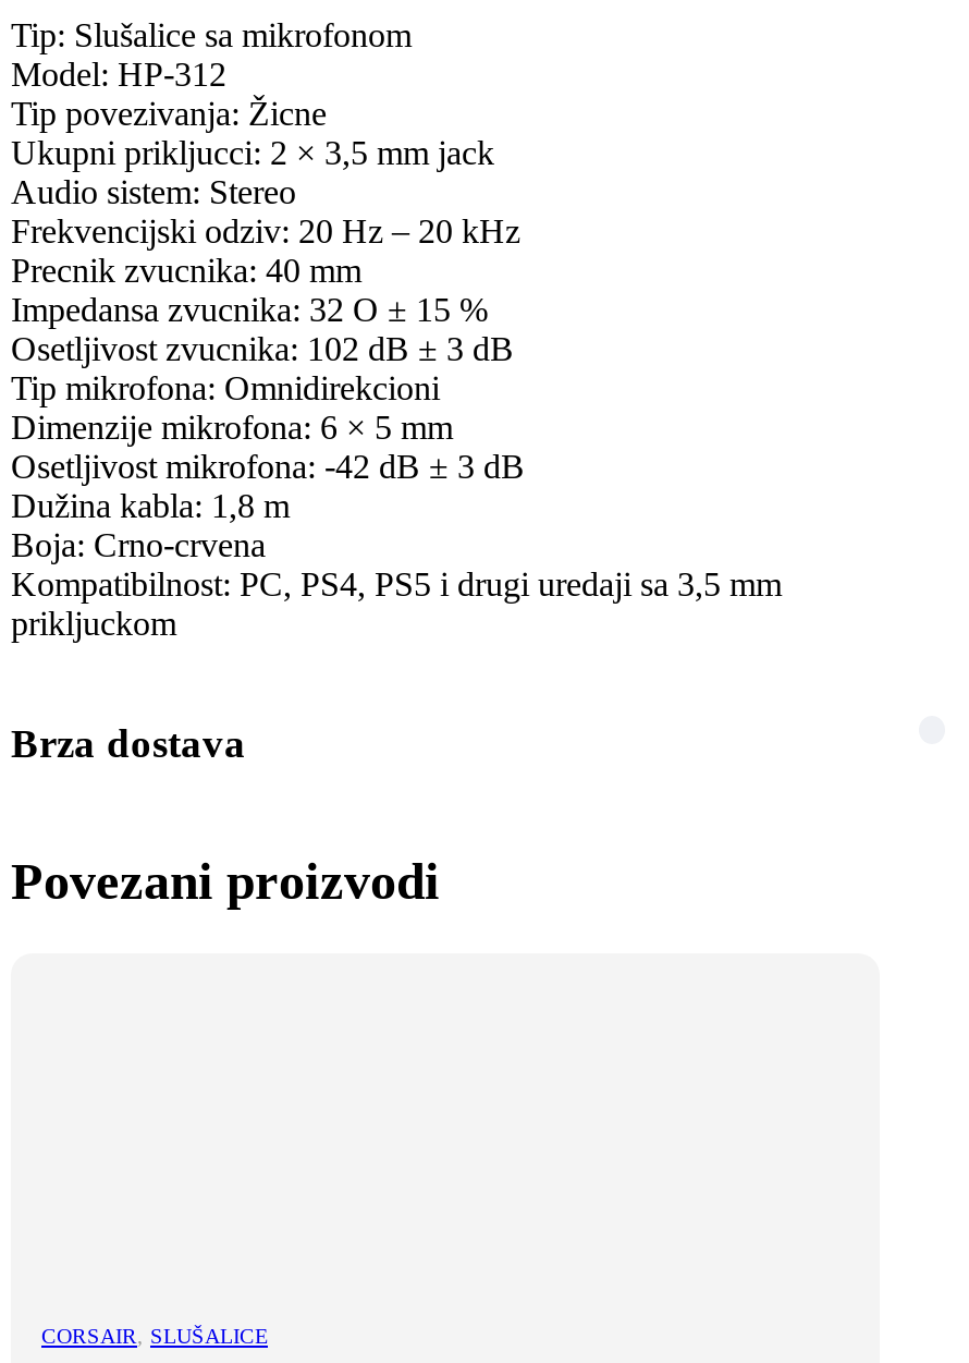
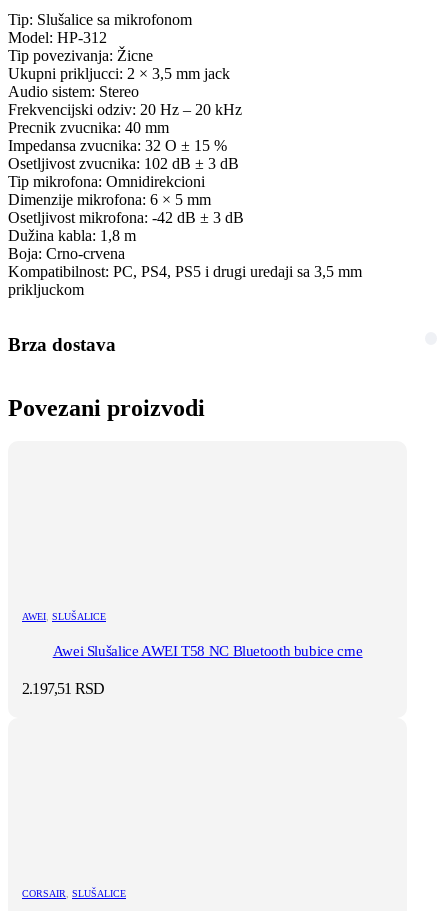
+ AWEI, SLUŠALICE
+ Awei Slušalice AWEI T58 NC Bluetooth bubice crne
+ 2.197,51 RSD
